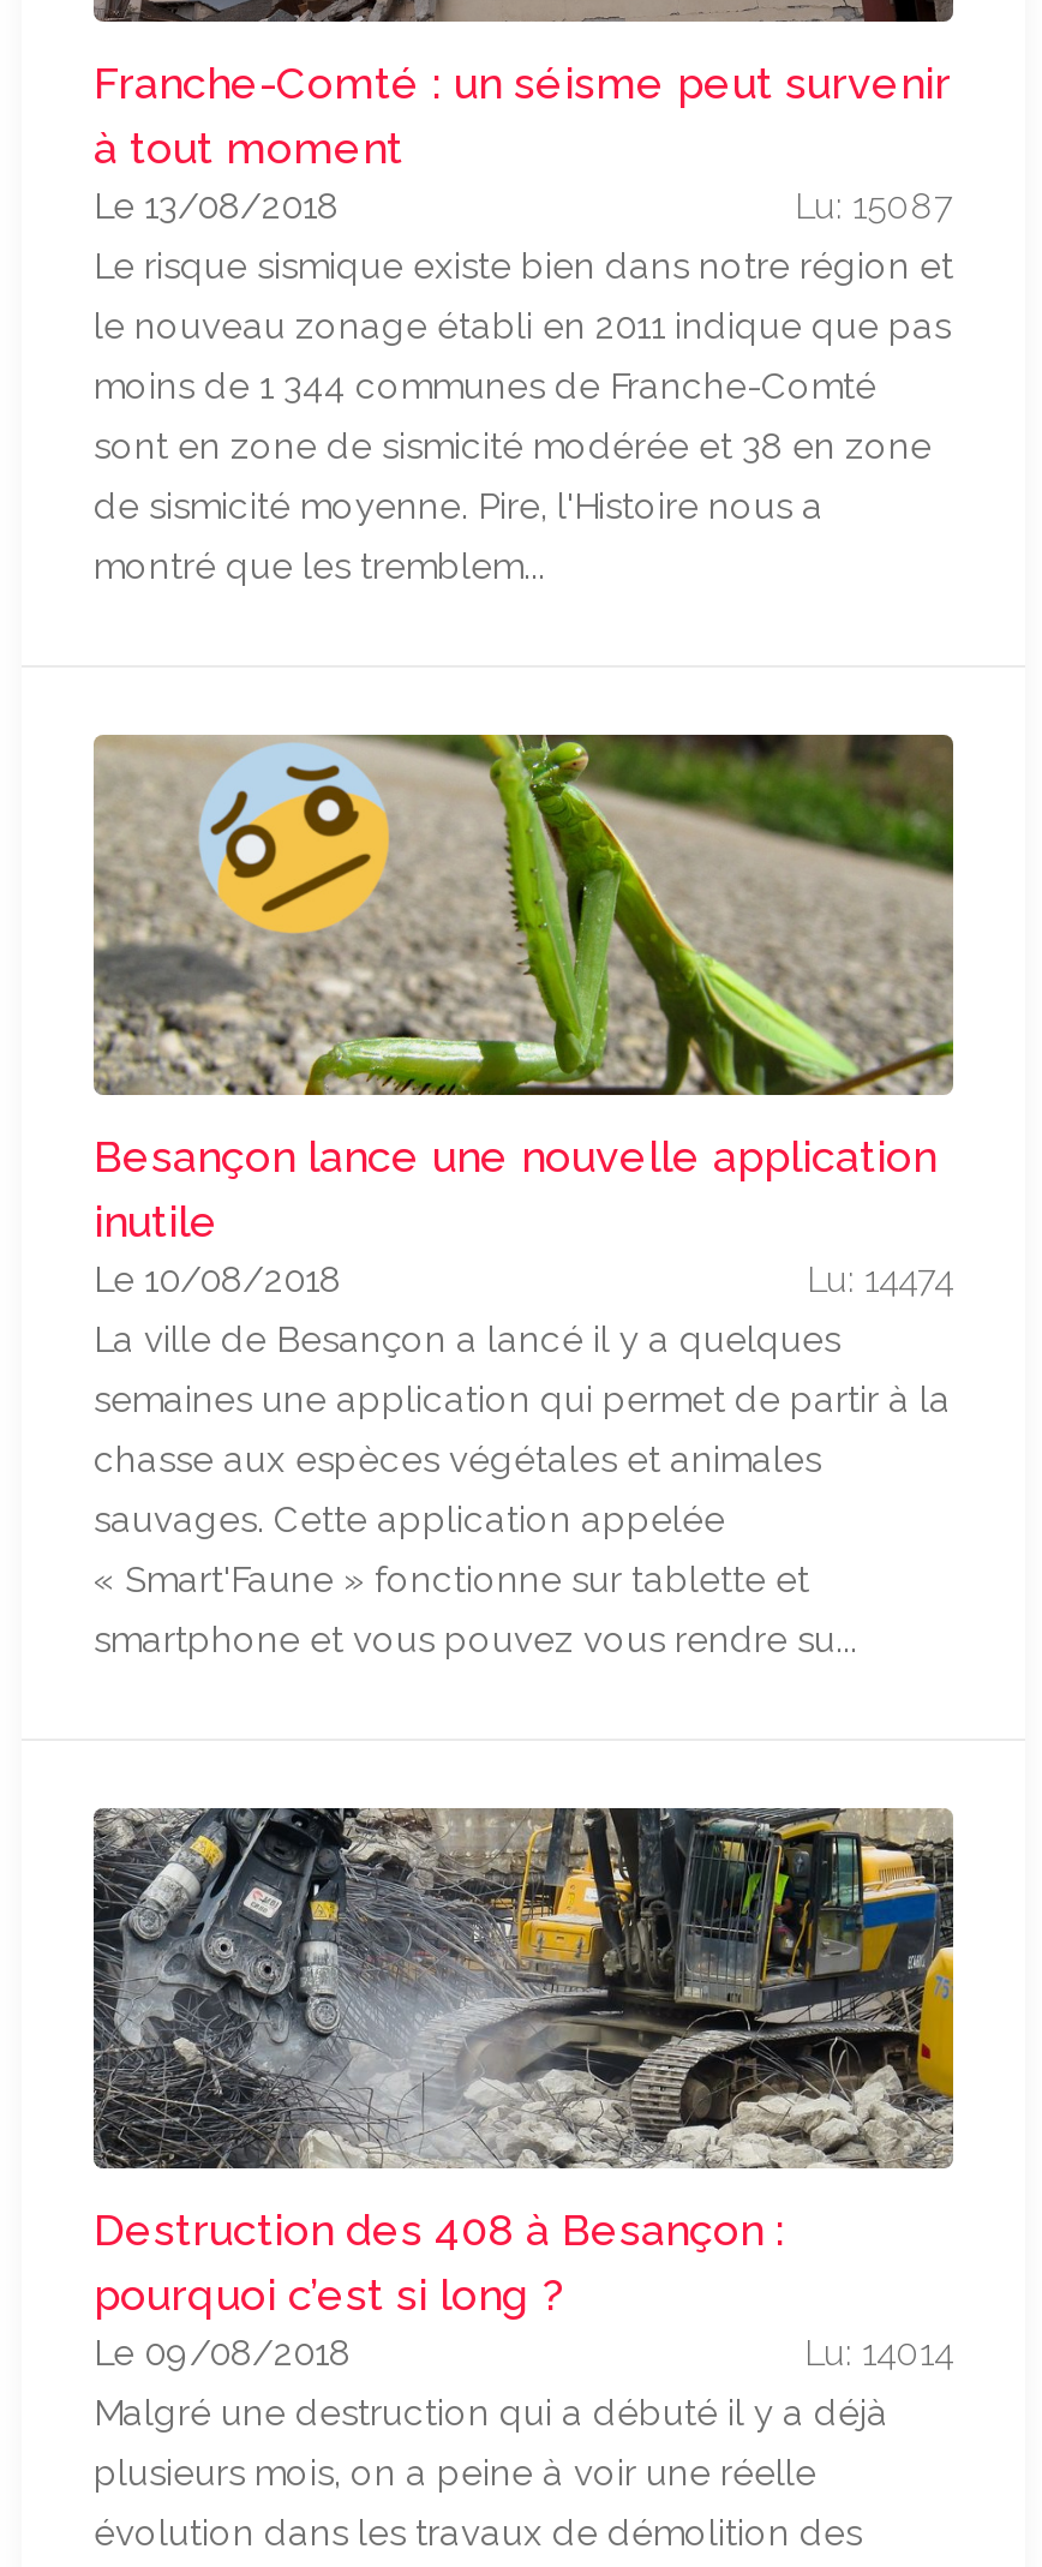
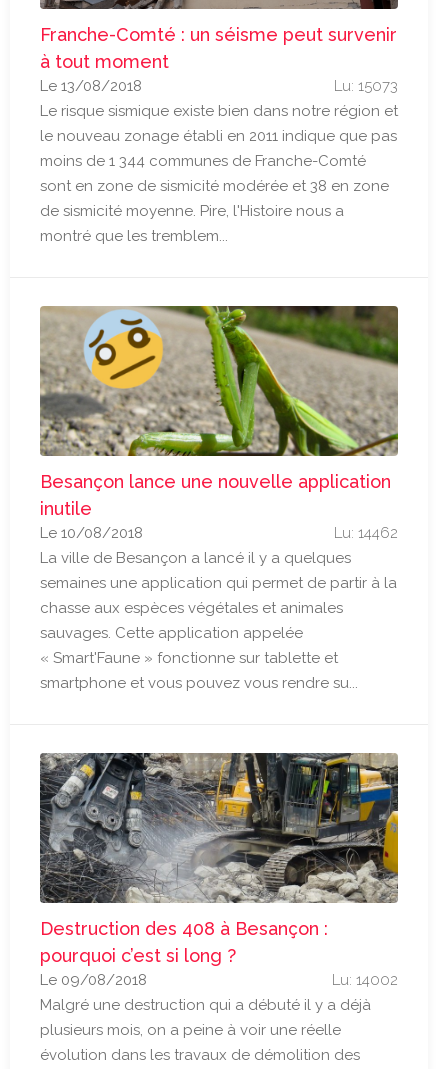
- Lu: 15087
+ Lu: 15073

- Lu: 14474
+ Lu: 14462

- Lu: 14014
+ Lu: 14002
